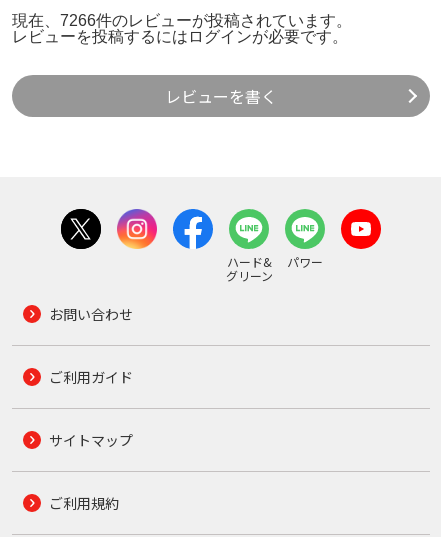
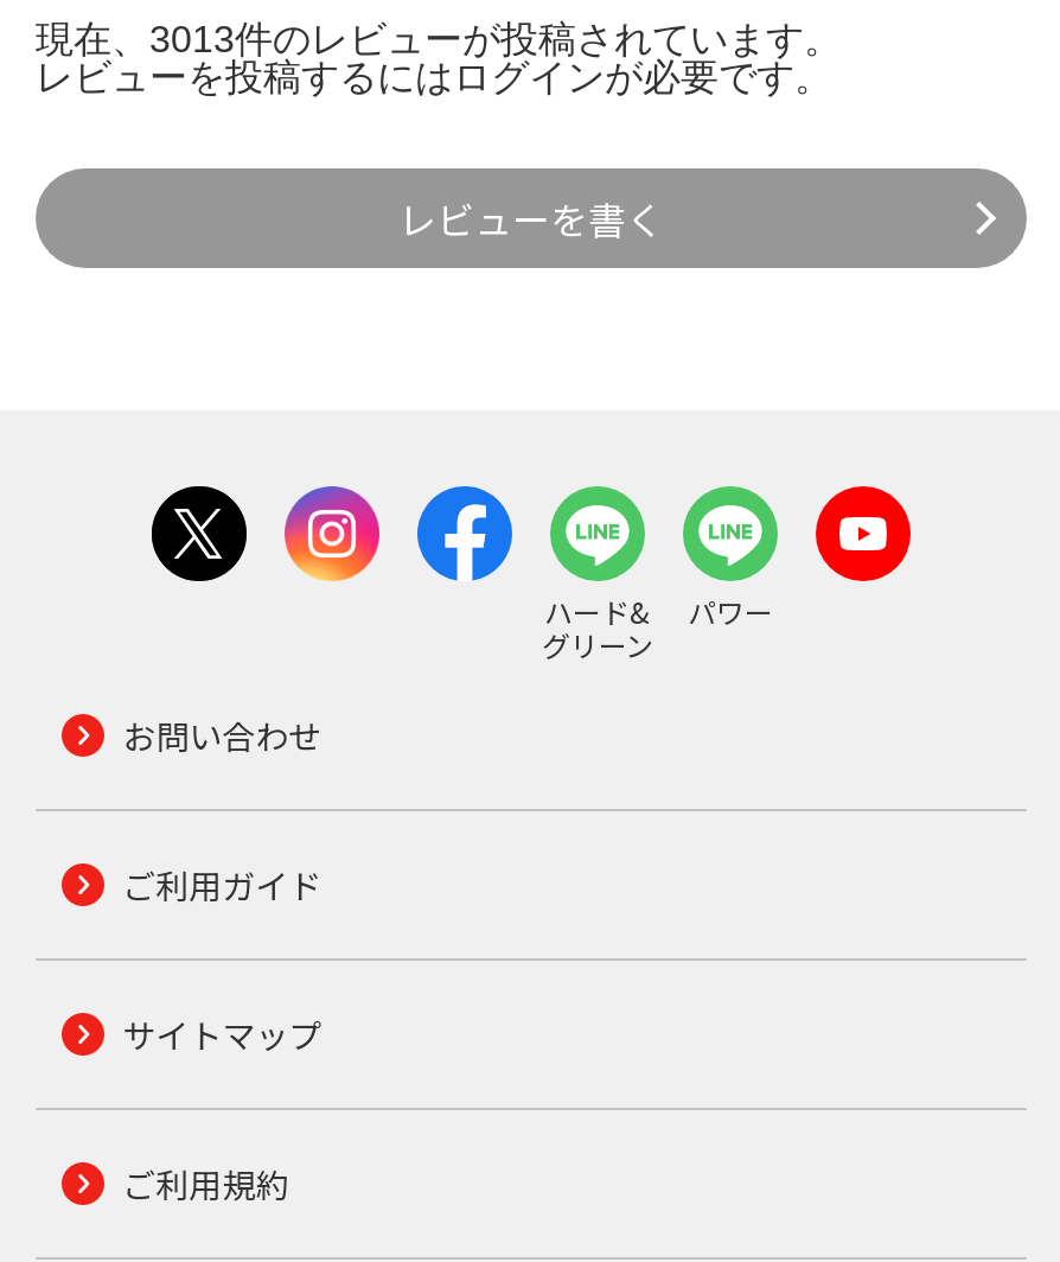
- 現在、7266件のレビューが投稿されています。
+ 現在、3013件のレビューが投稿されています。
